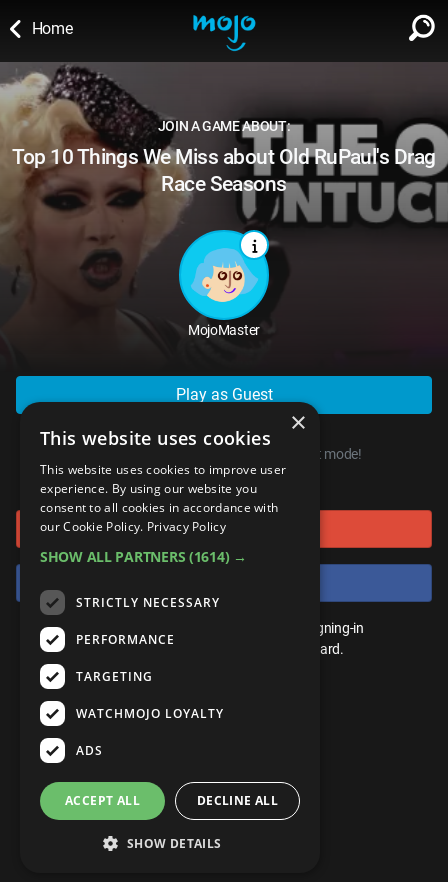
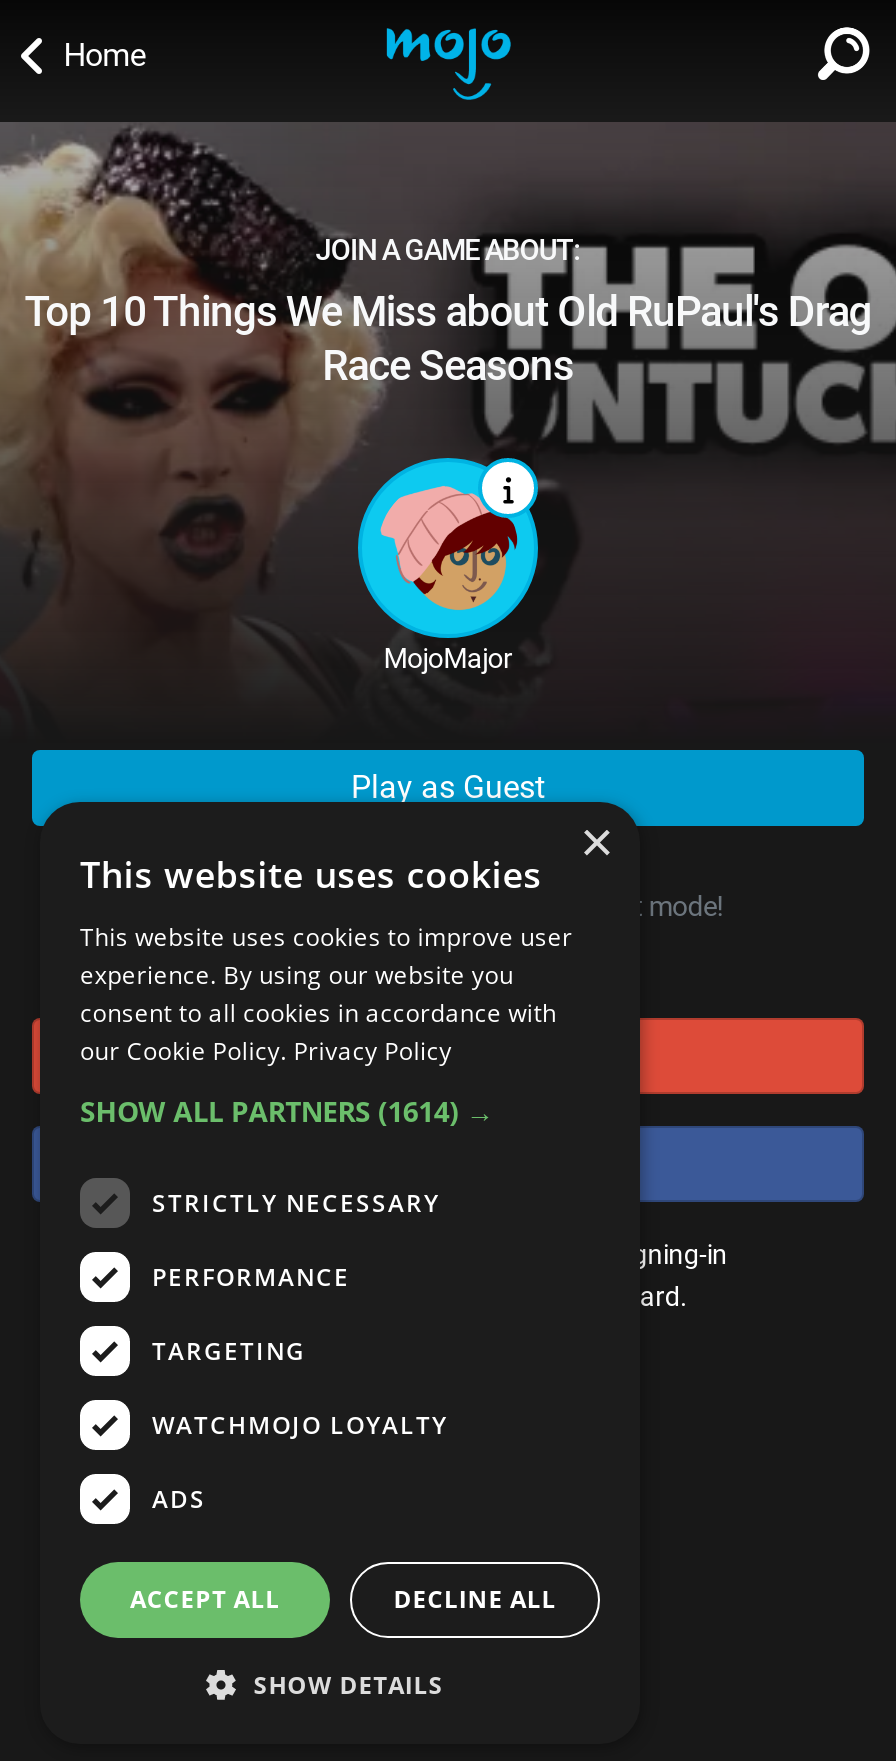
- [image]
- MojoMaster
+ [image]
+ MojoMajor
